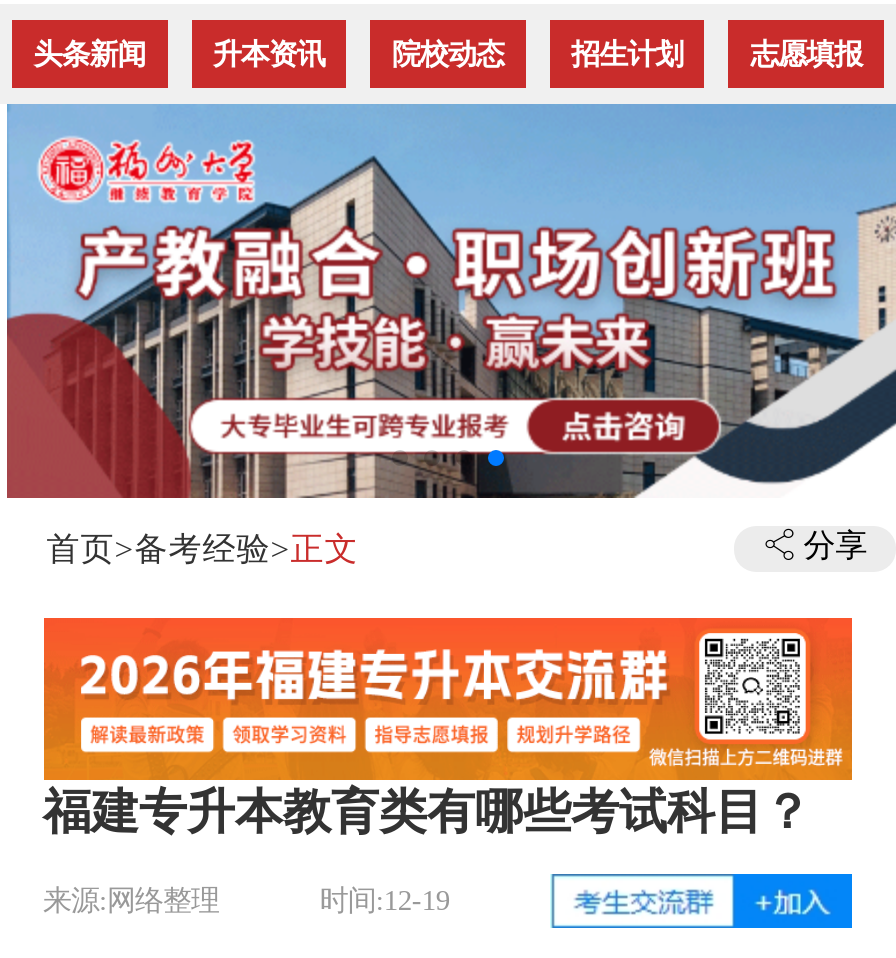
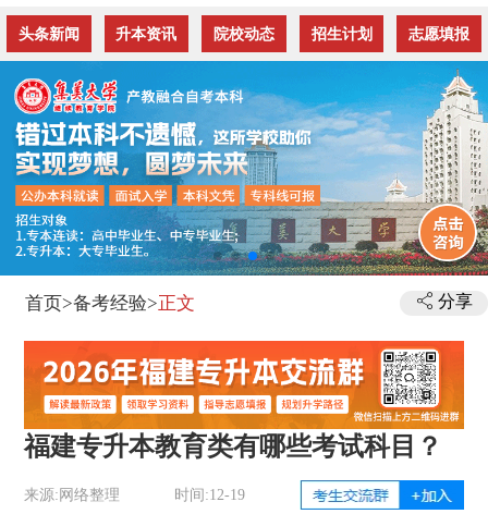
- [image]
+ [image]
